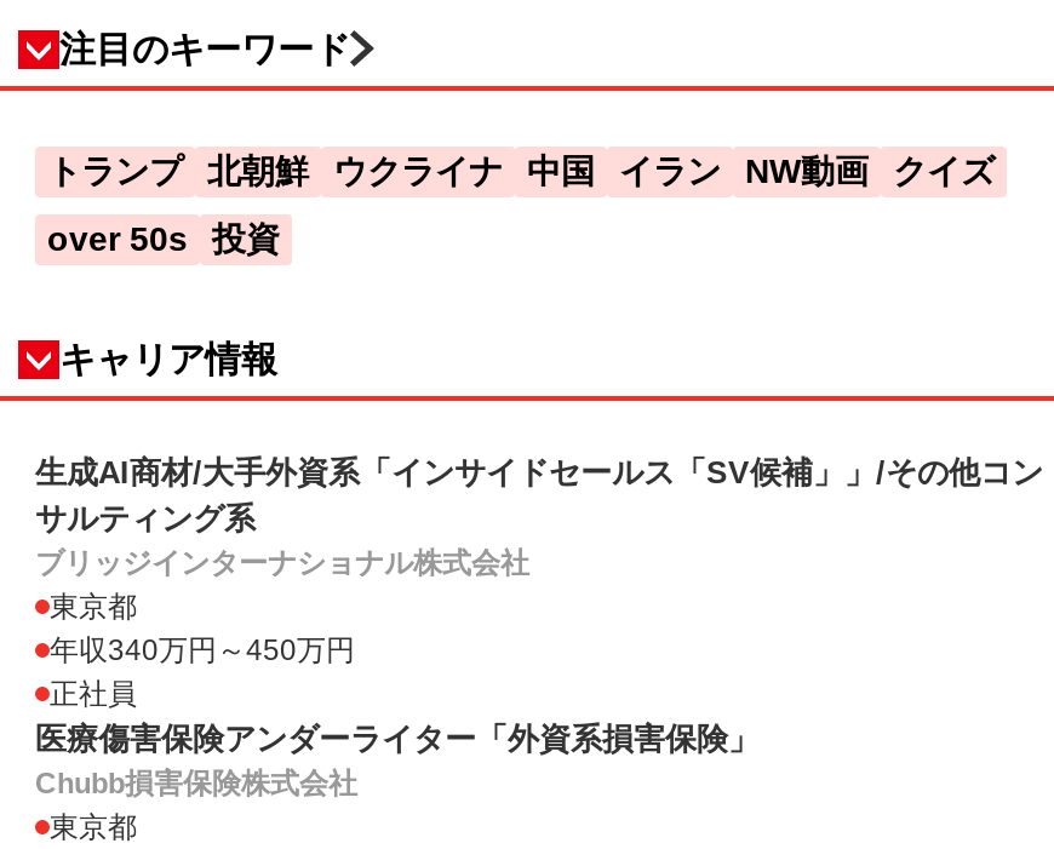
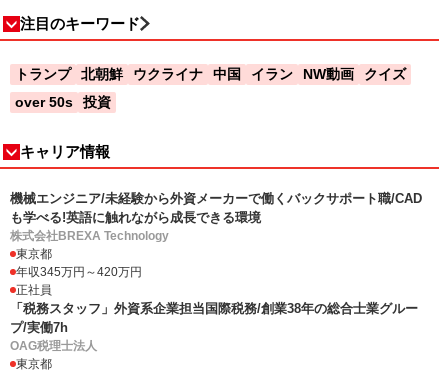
- 生成AI商材/大手外資系「インサイドセールス「SV候補」」/その他コン
- サルティング系
- ブリッジインターナショナル株式会社
+ 機械エンジニア/未経験から外資メーカーで働くバックサポート職/CAD
+ も学べる!英語に触れながら成長できる環境
+ 株式会社BREXA Technology

- 年収340万円～450万円
+ 年収345万円～420万円

- 医療傷害保険アンダーライター「外資系損害保険」
- Chubb損害保険株式会社
+ 「税務スタッフ」外資系企業担当国際税務/創業38年の総合士業グルー
+ プ/実働7h
+ OAG税理士法人
